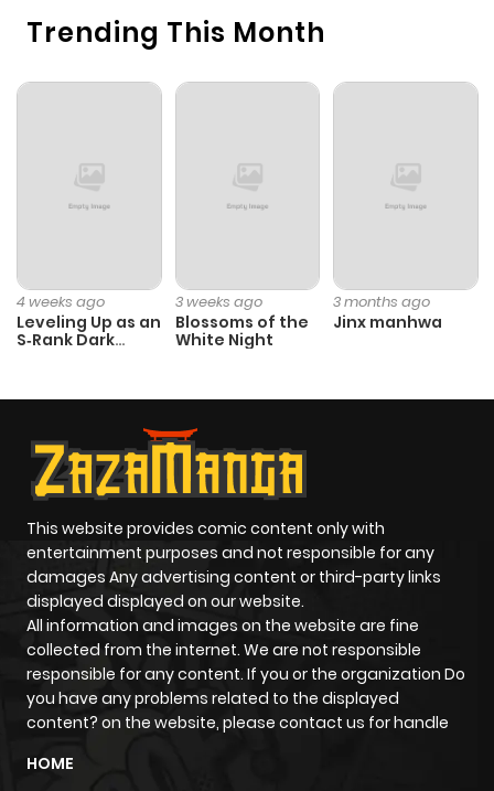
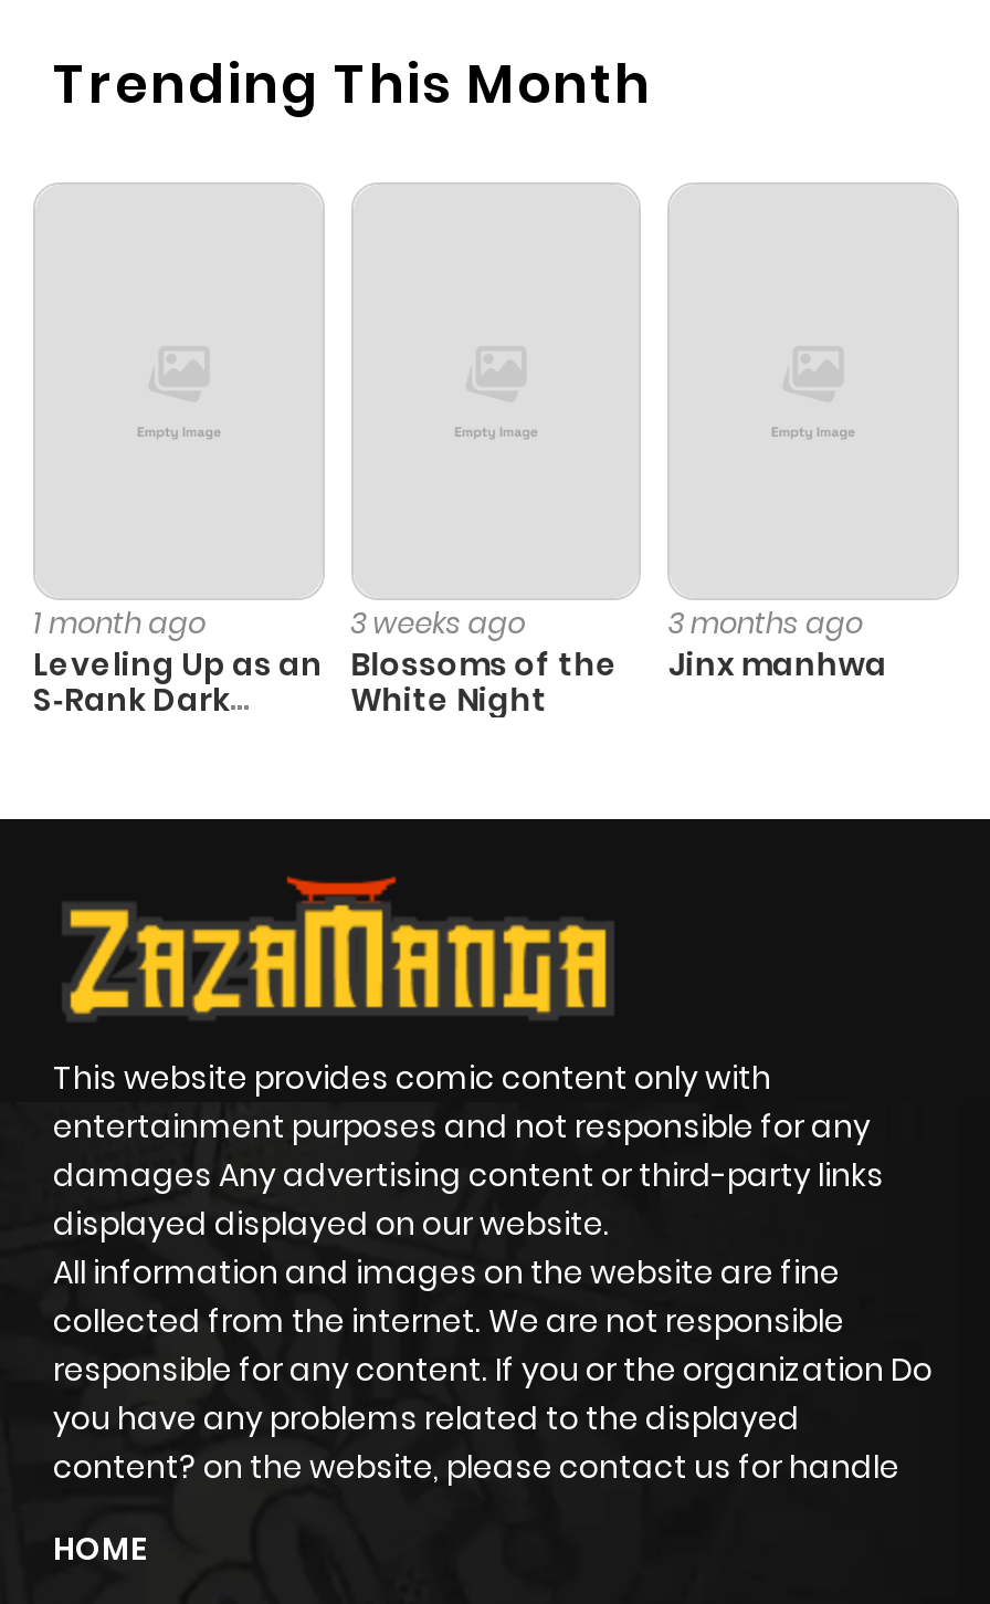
- 4 weeks ago
+ 1 month ago
